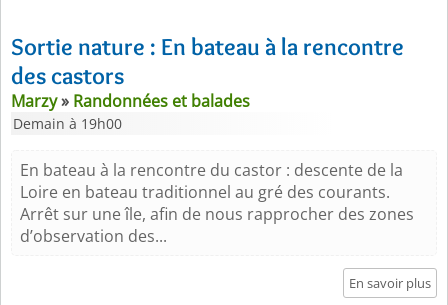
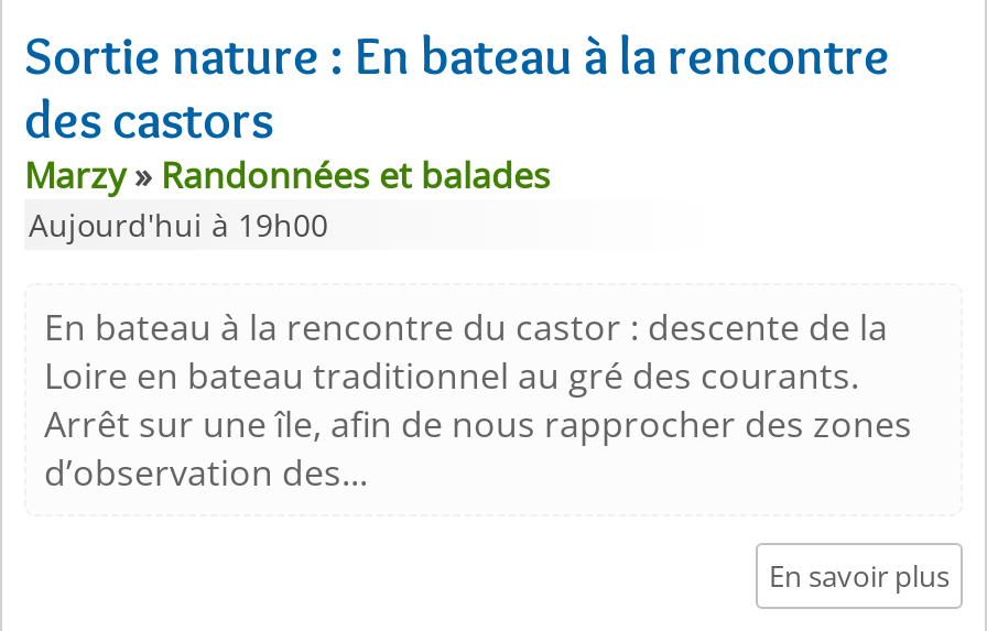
- Demain à 19h00
+ Aujourd'hui à 19h00
